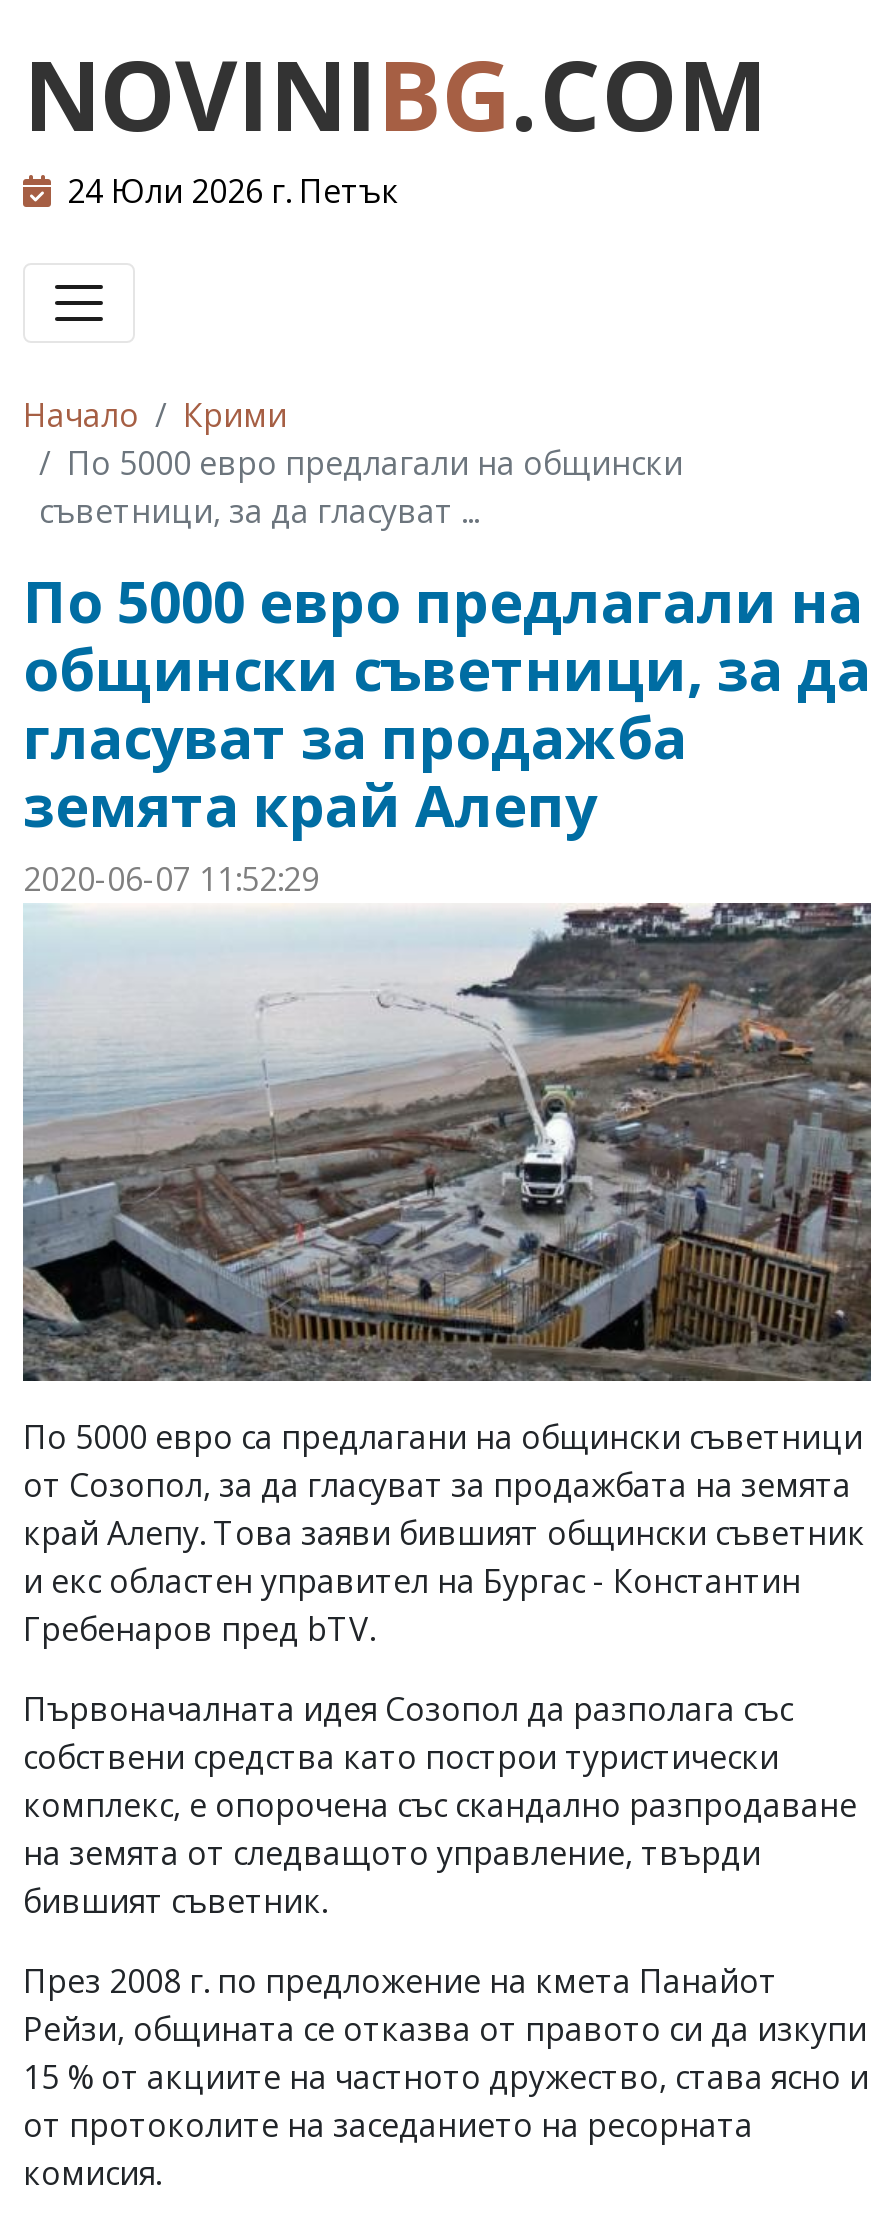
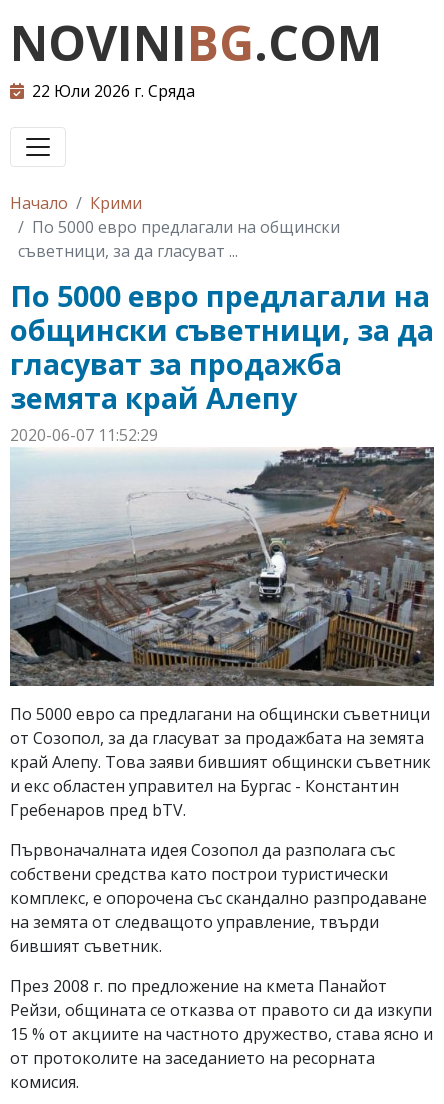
- 24 Юли 2026 г. Петък
+ 22 Юли 2026 г. Сряда
